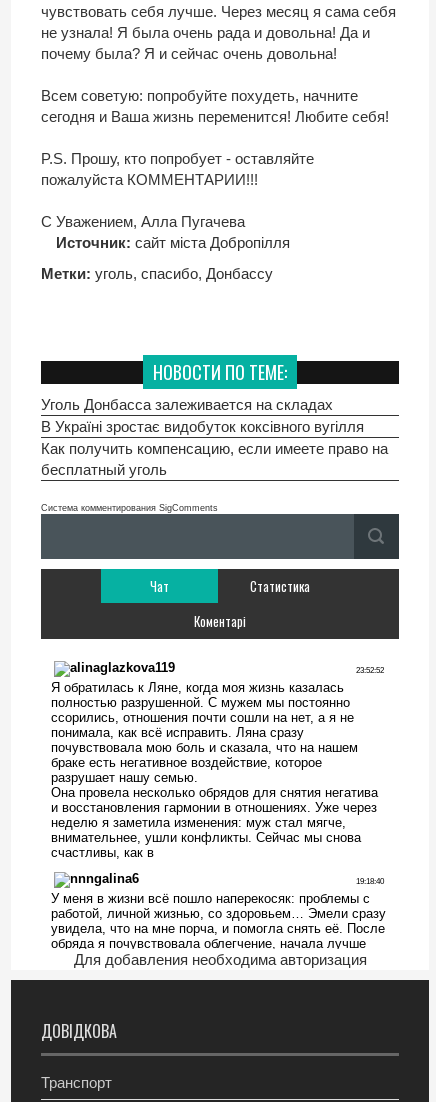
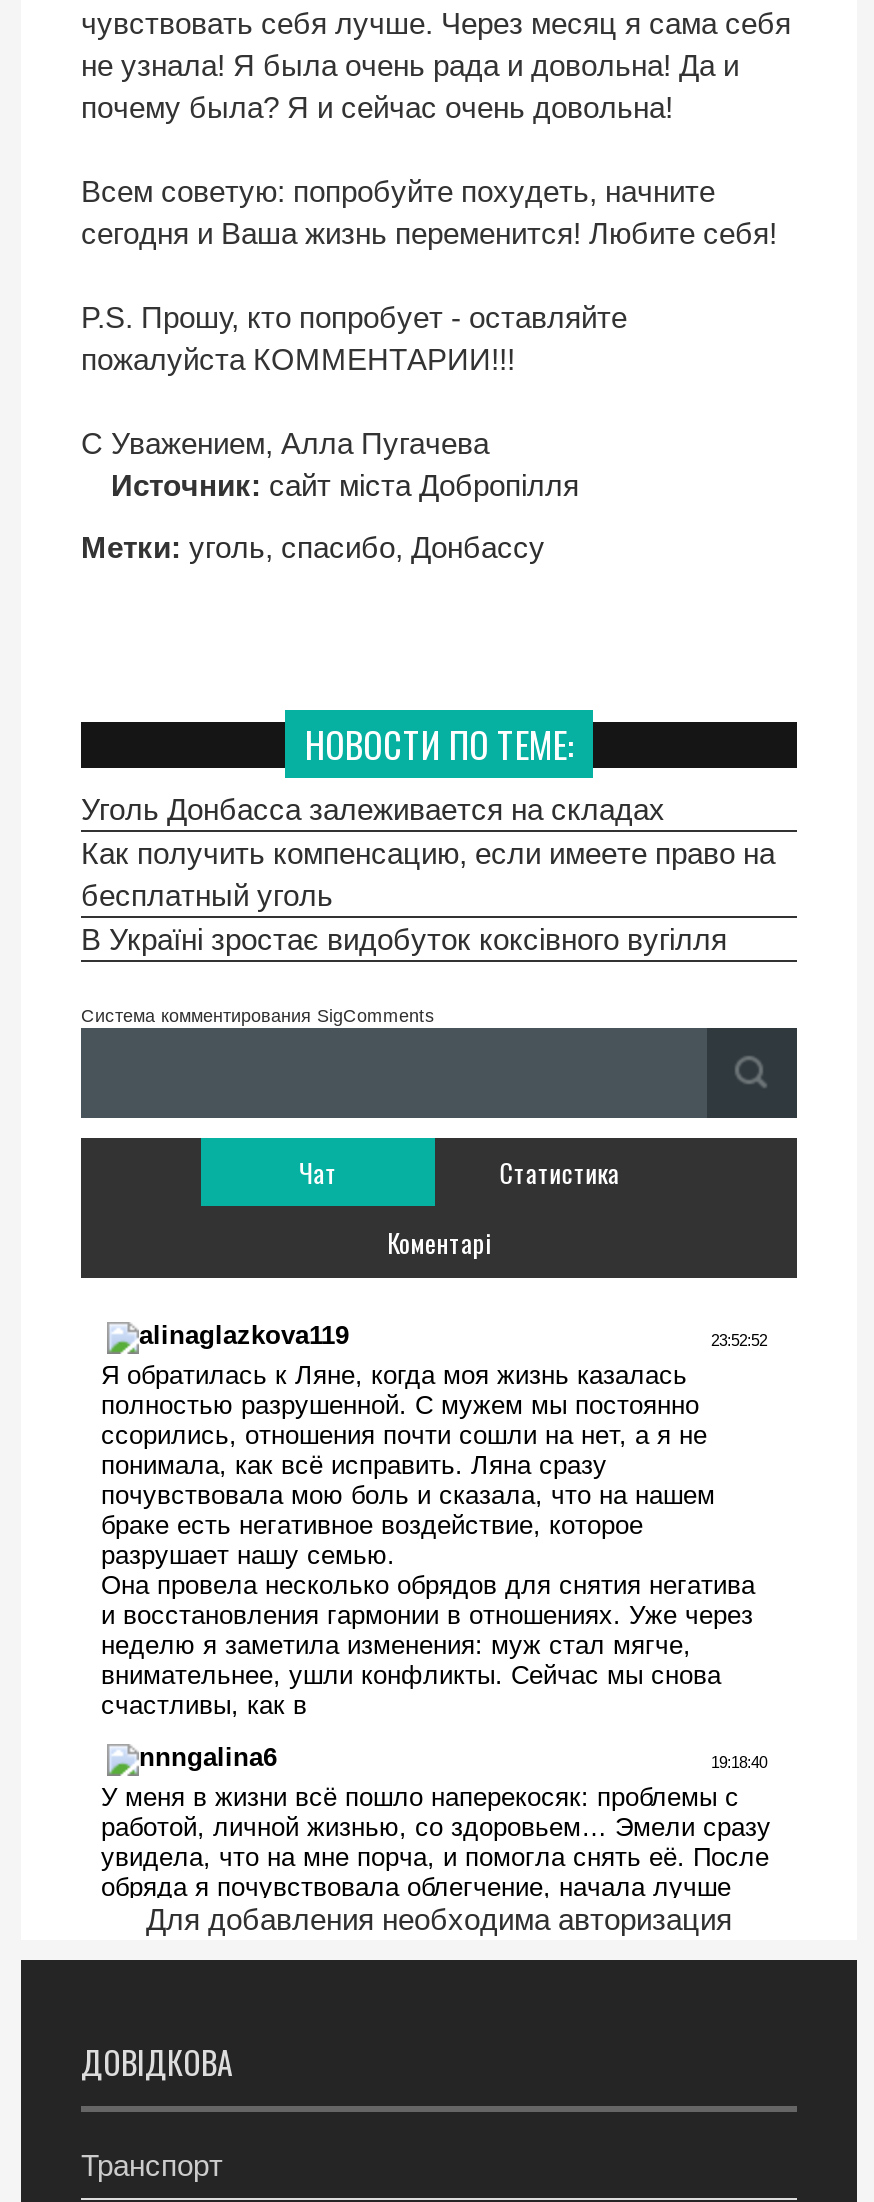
moved down: В Україні зростає видобуток коксівного вугілля

moved up: Как получить компенсацию, если имеете право на | бесплатный уголь
